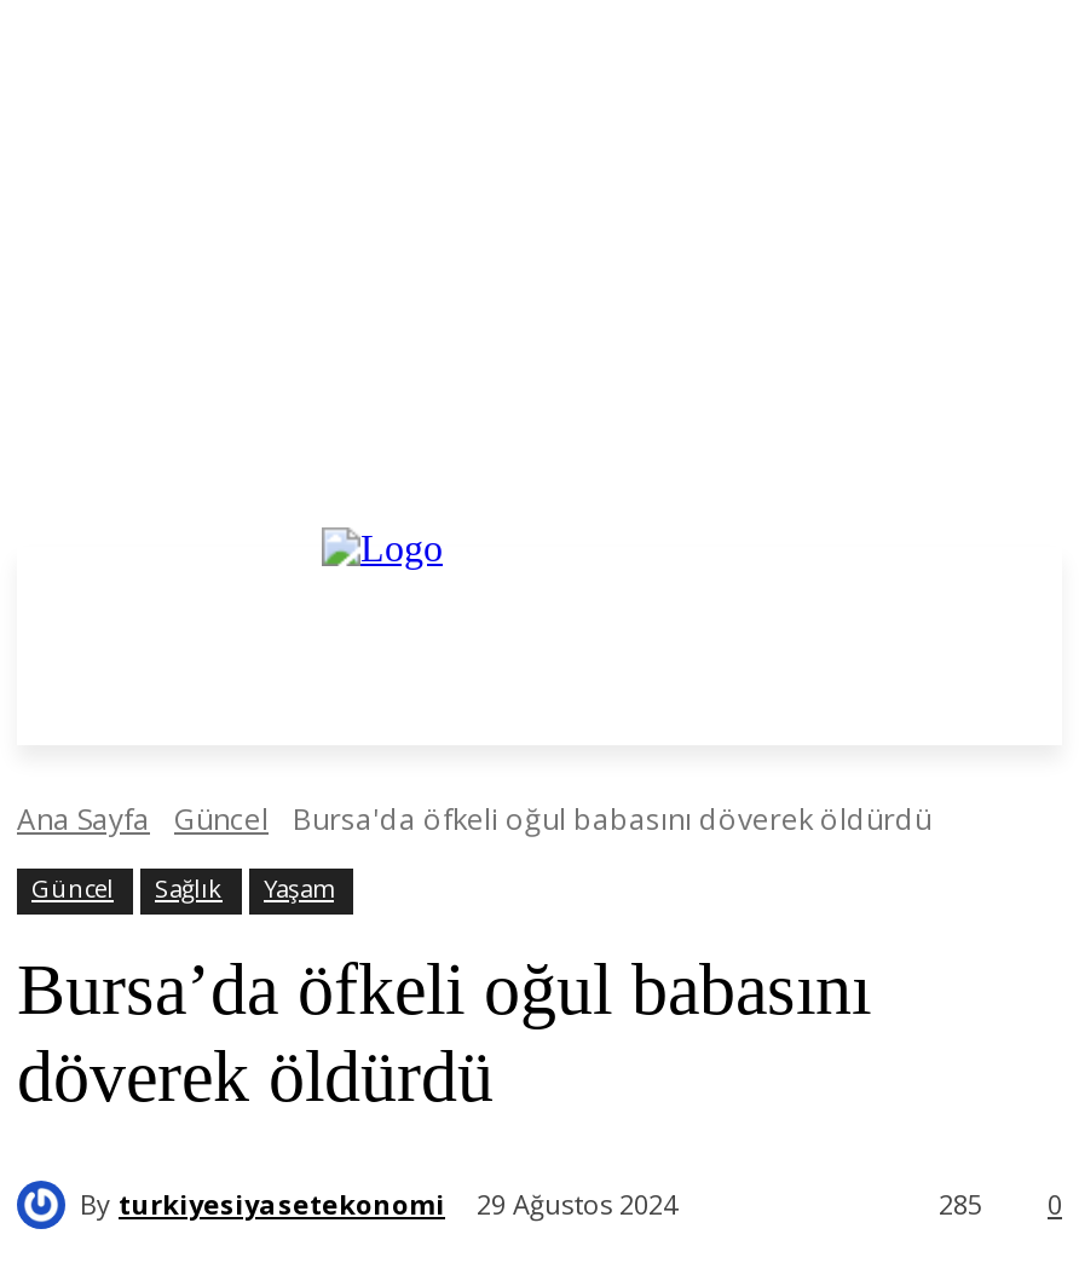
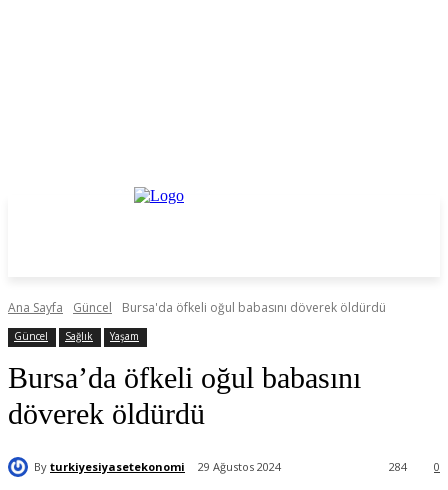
- 285 0
+ 284 0
